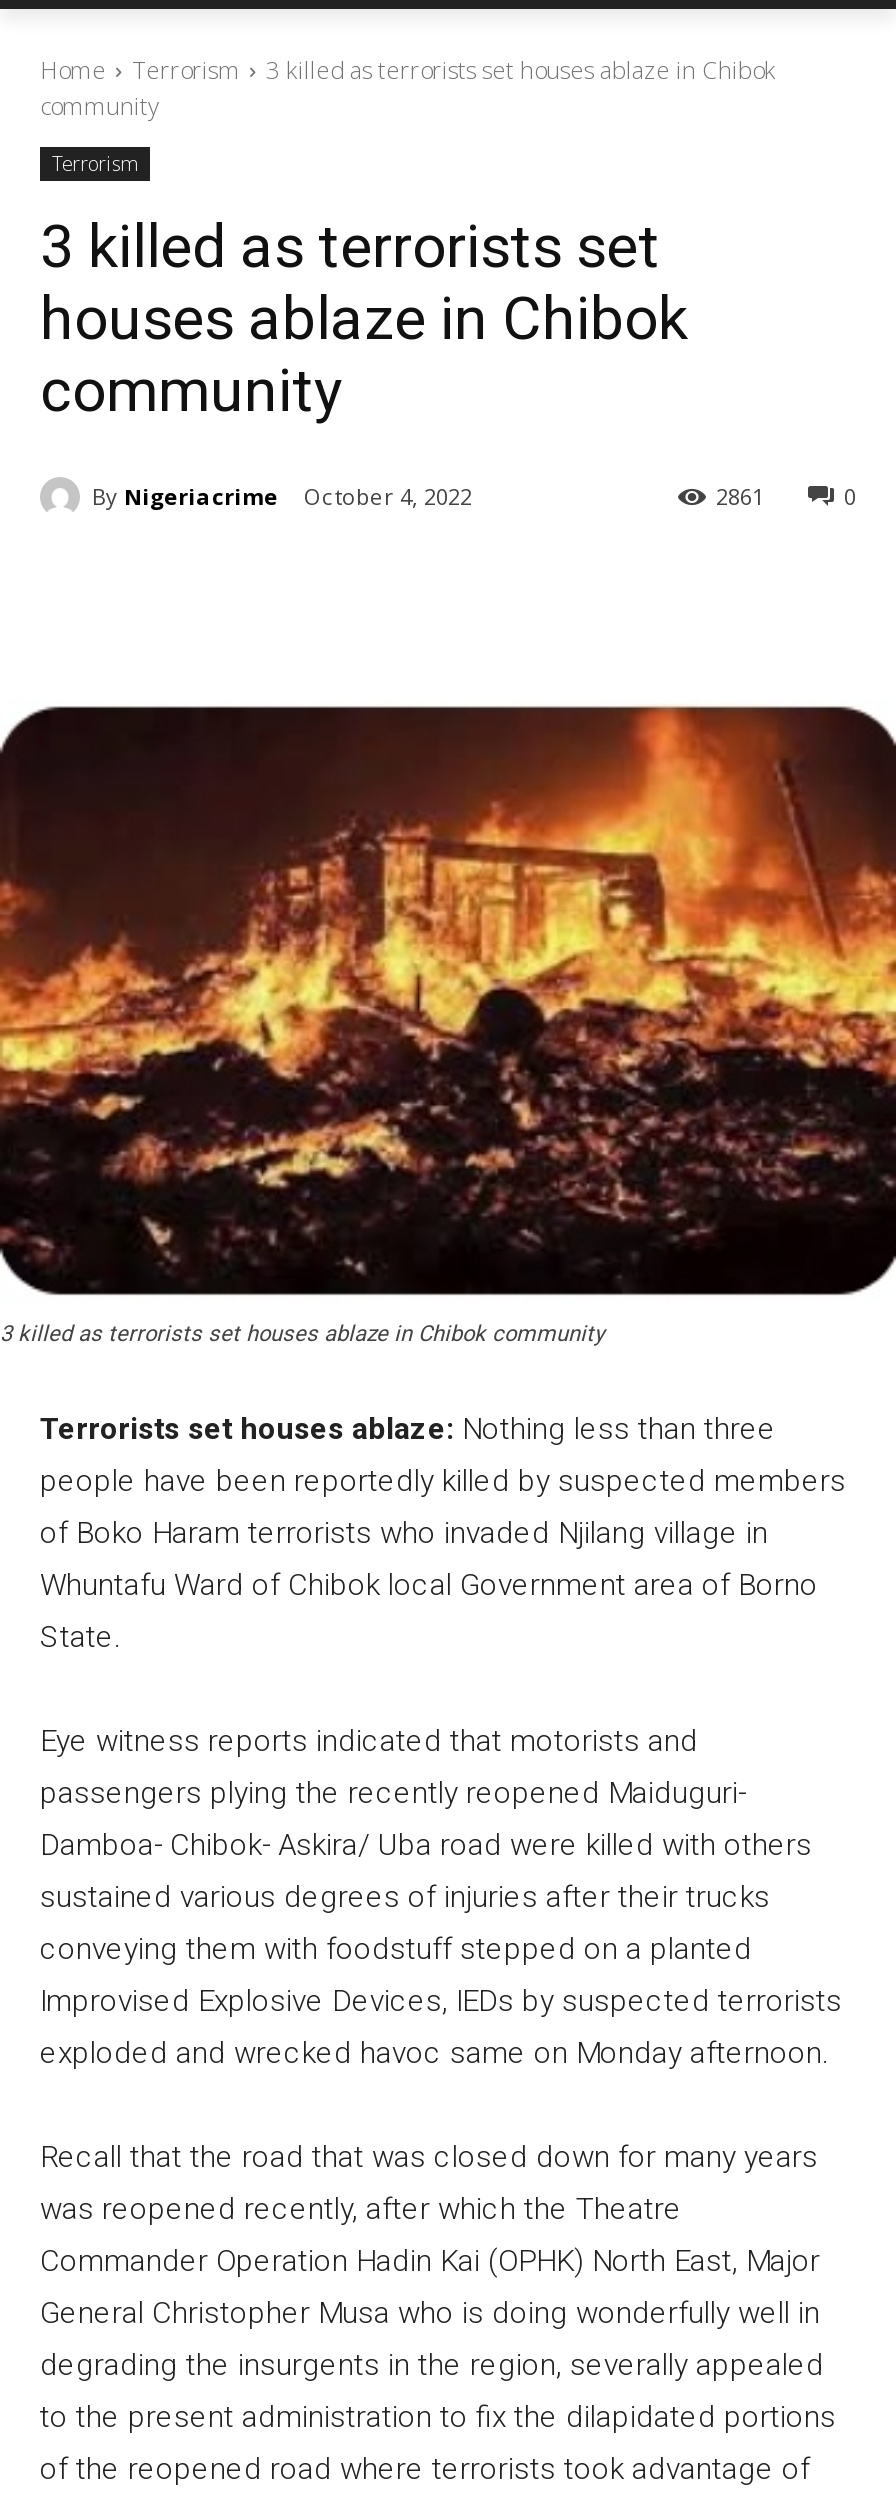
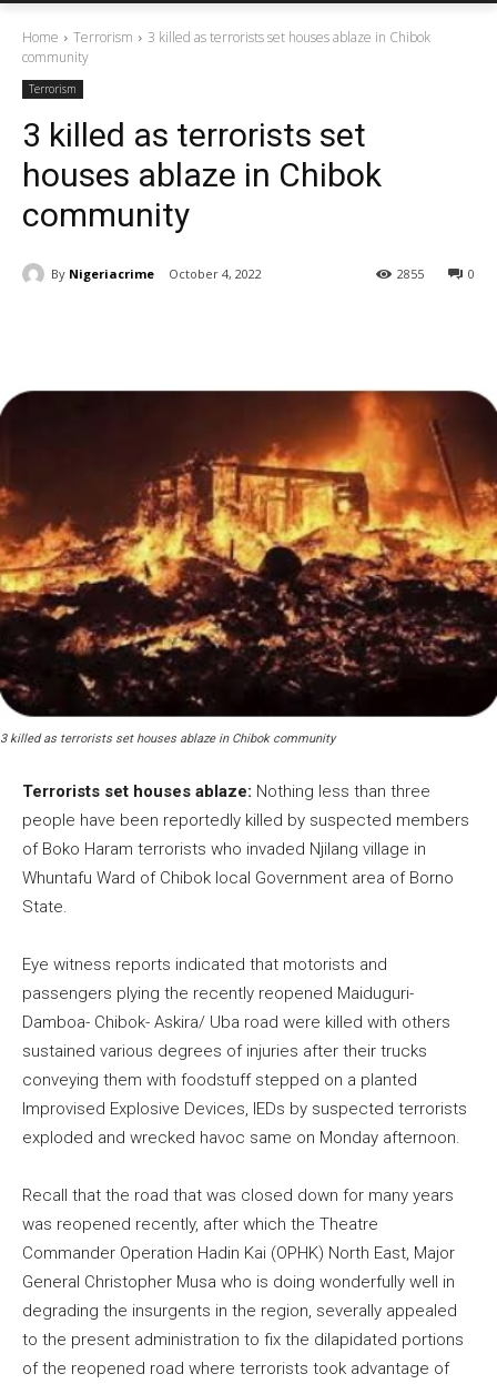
- 2861
+ 2855
